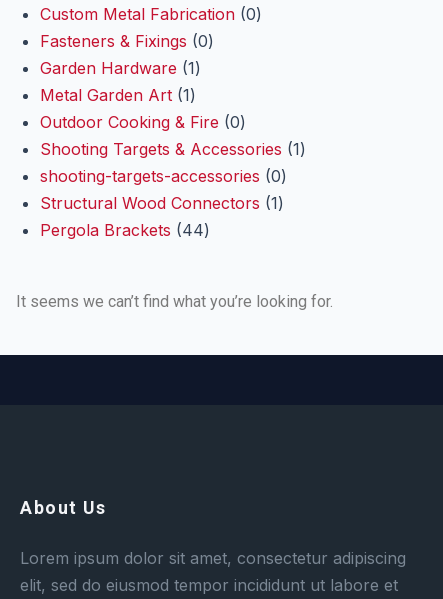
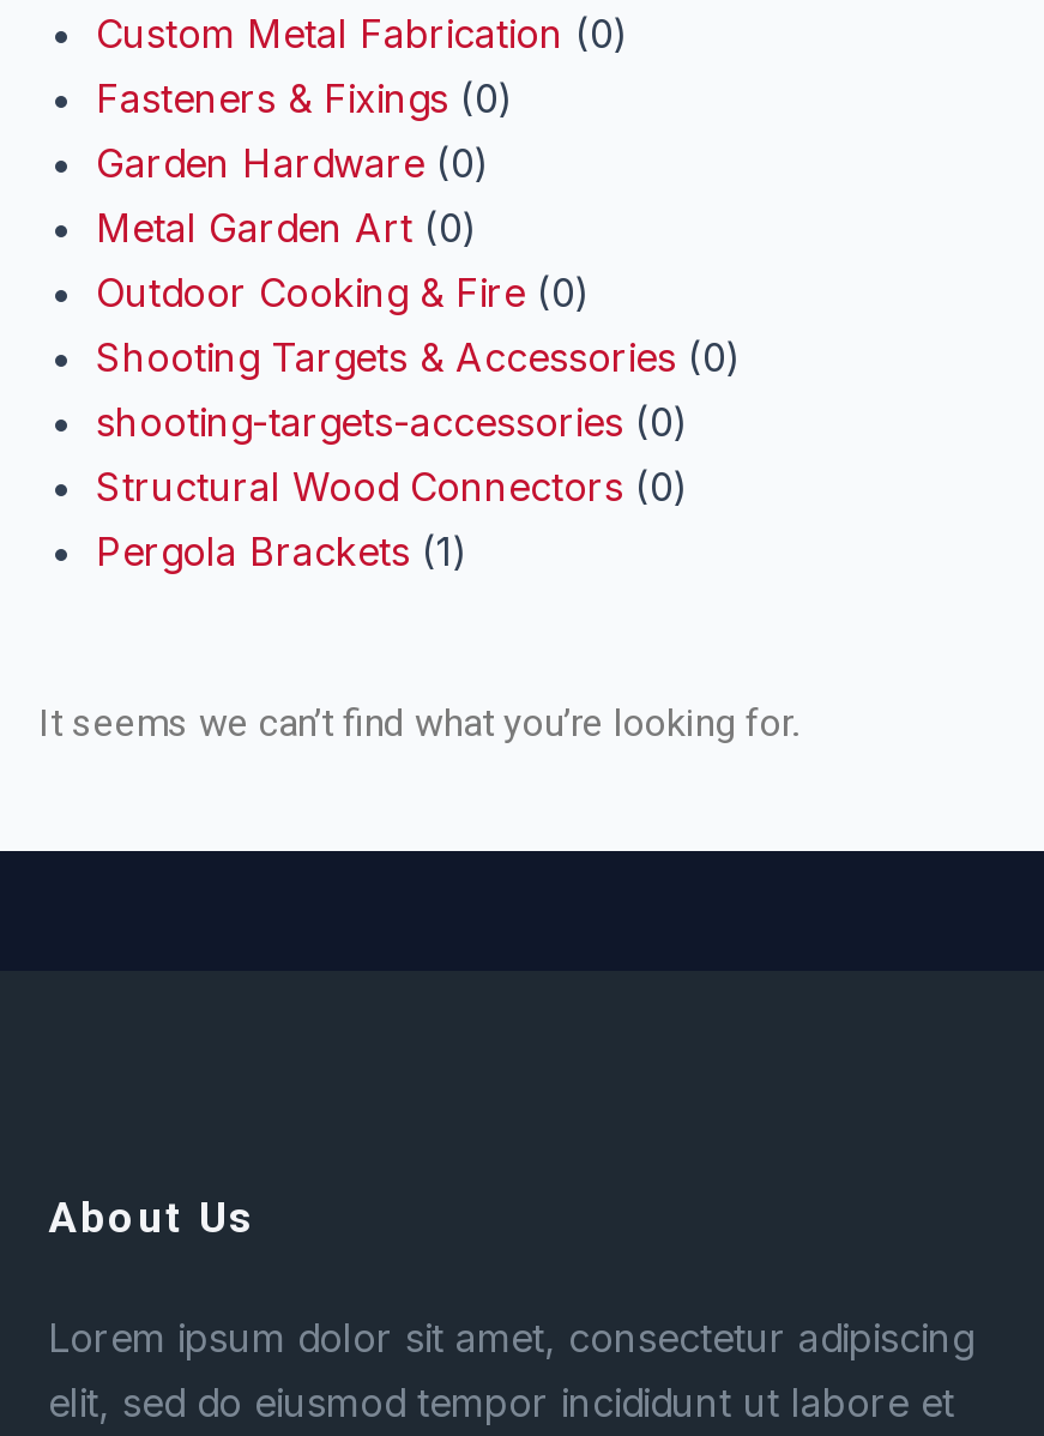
- Garden Hardware 1
+ Garden Hardware 0

- Metal Garden Art 1
+ Metal Garden Art 0

- Shooting Targets & Accessories 1
+ Shooting Targets & Accessories 0

- Structural Wood Connectors 1
+ Structural Wood Connectors 0

- Pergola Brackets 44
+ Pergola Brackets 1
